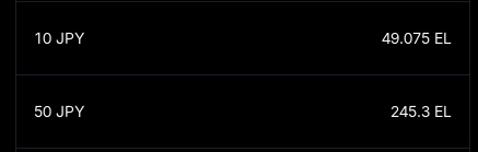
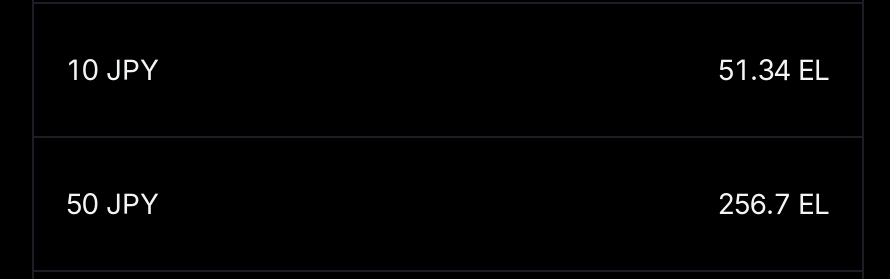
- 49.075 EL
+ 51.34 EL

- 245.3 EL
+ 256.7 EL
